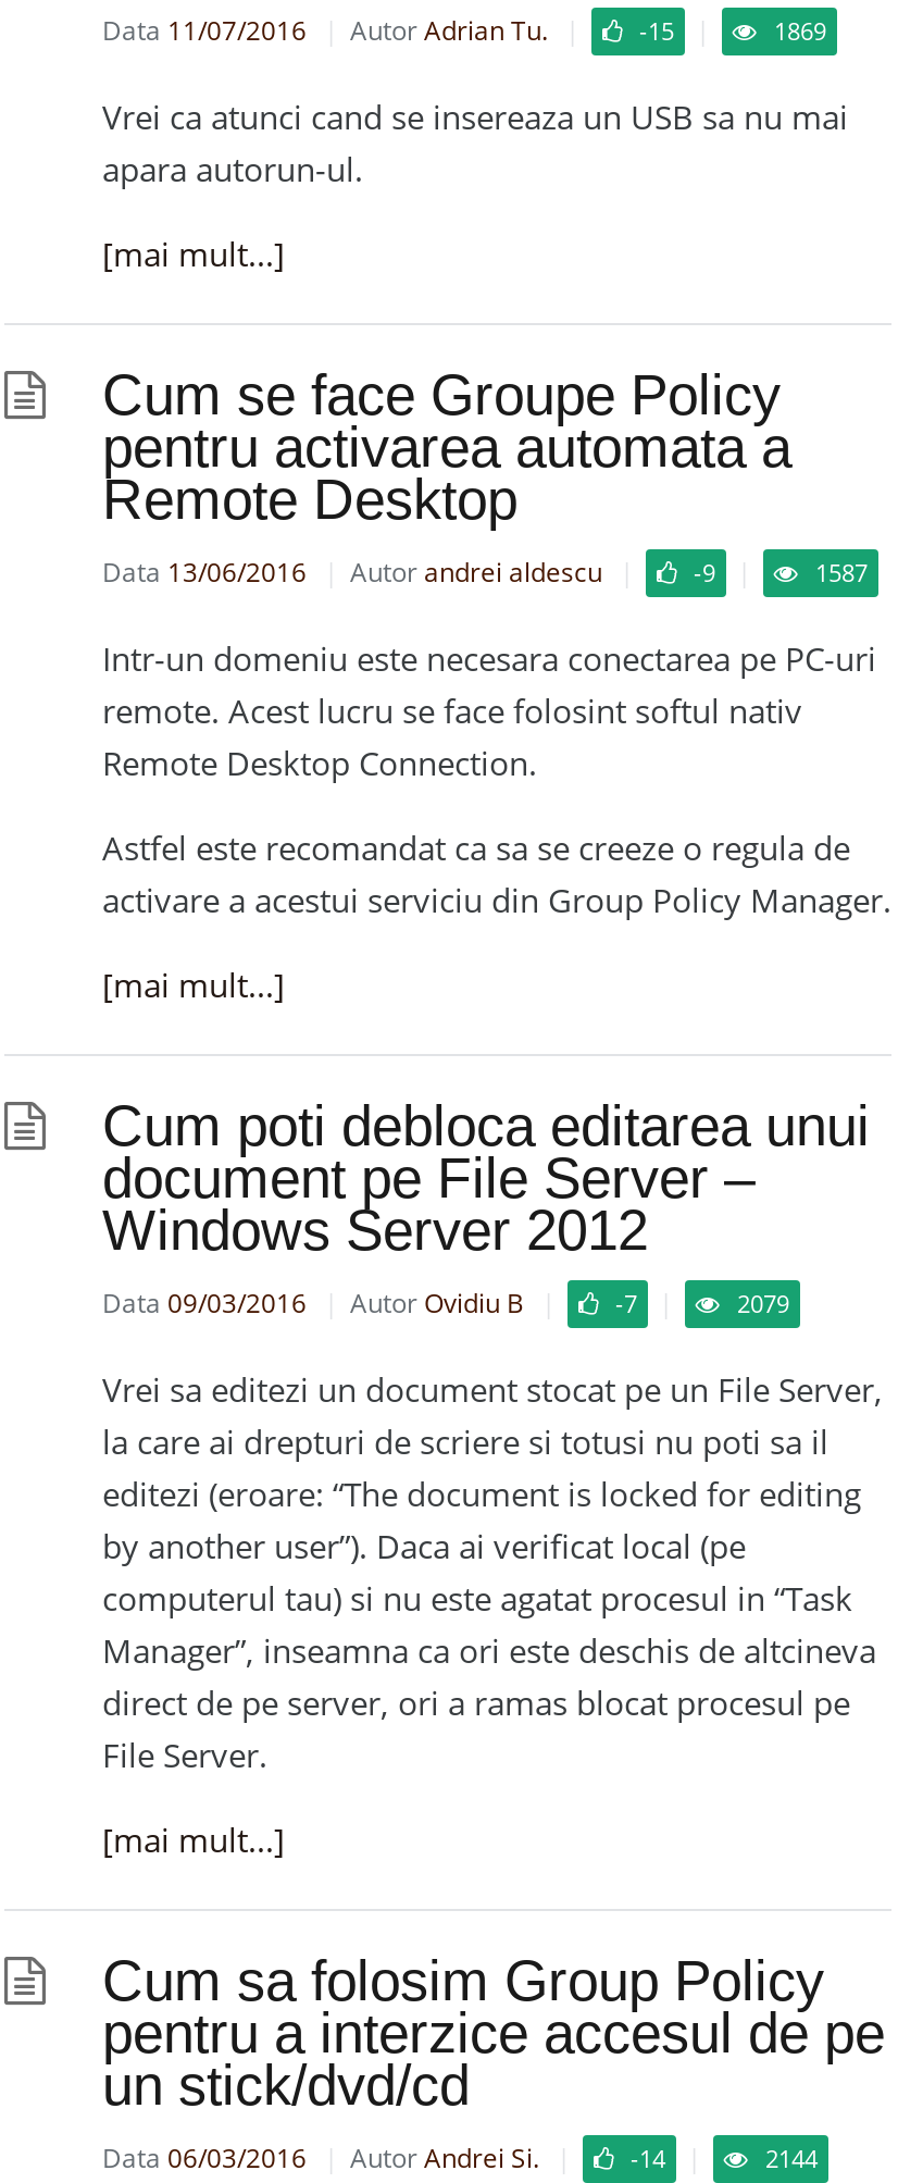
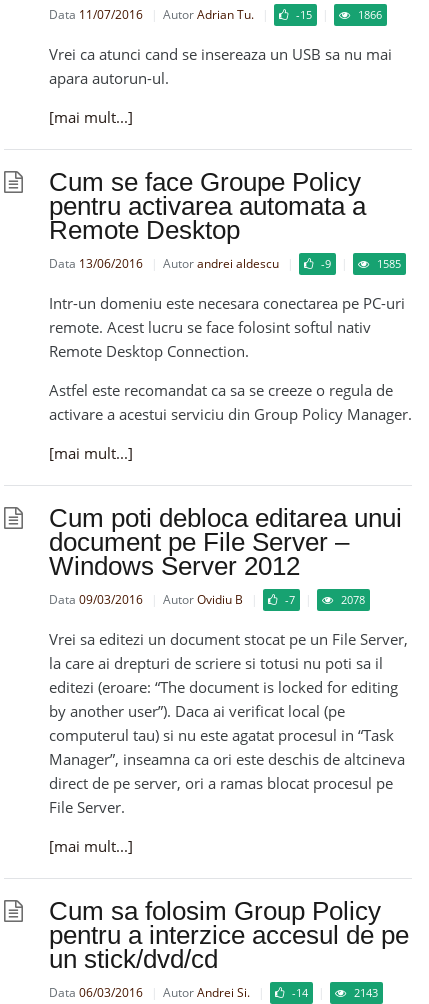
- 1869
+ 1866

- 1587
+ 1585

- 2079
+ 2078

- 2144
+ 2143
